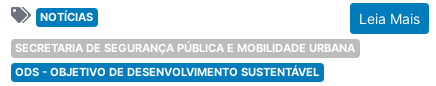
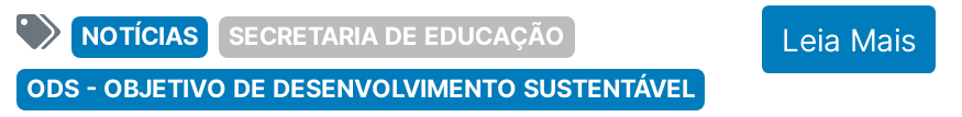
- SECRETARIA DE SEGURANÇA PÚBLICA E MOBILIDADE URBANA
+ SECRETARIA DE EDUCAÇÃO
